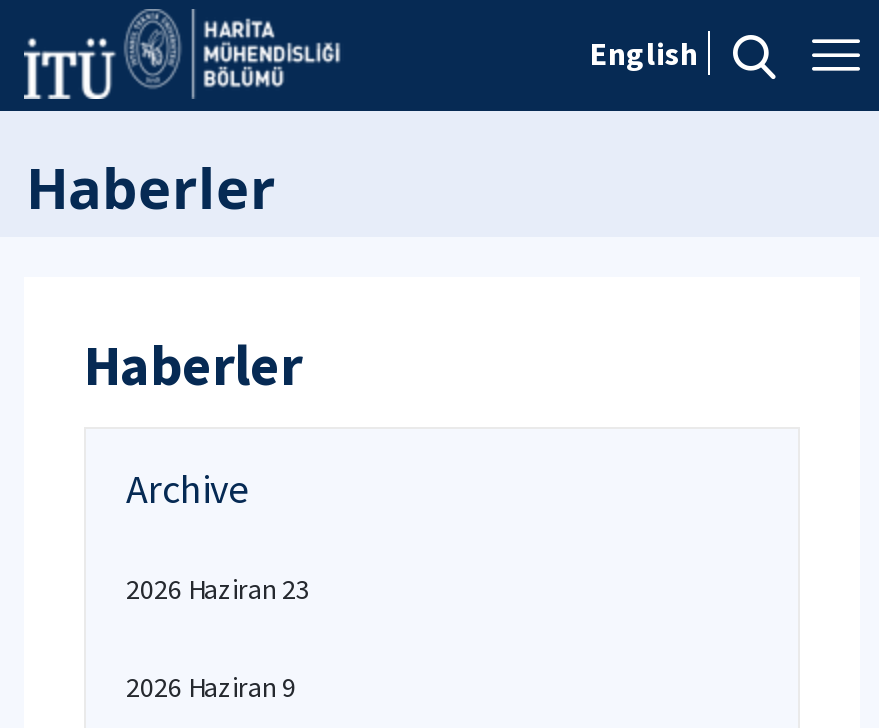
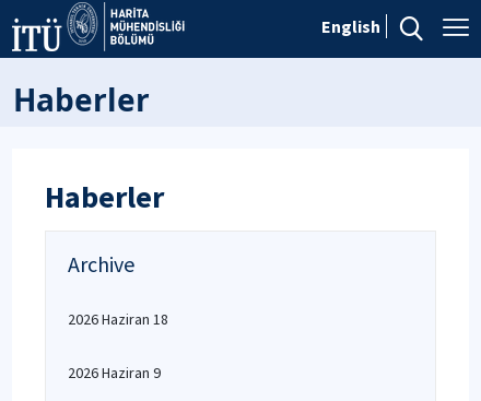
- 2026 Haziran 23
+ 2026 Haziran 18
